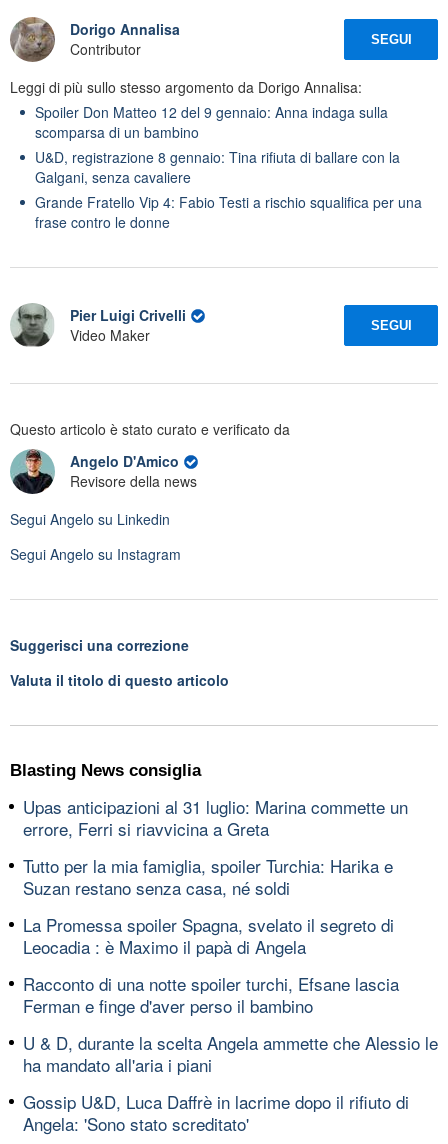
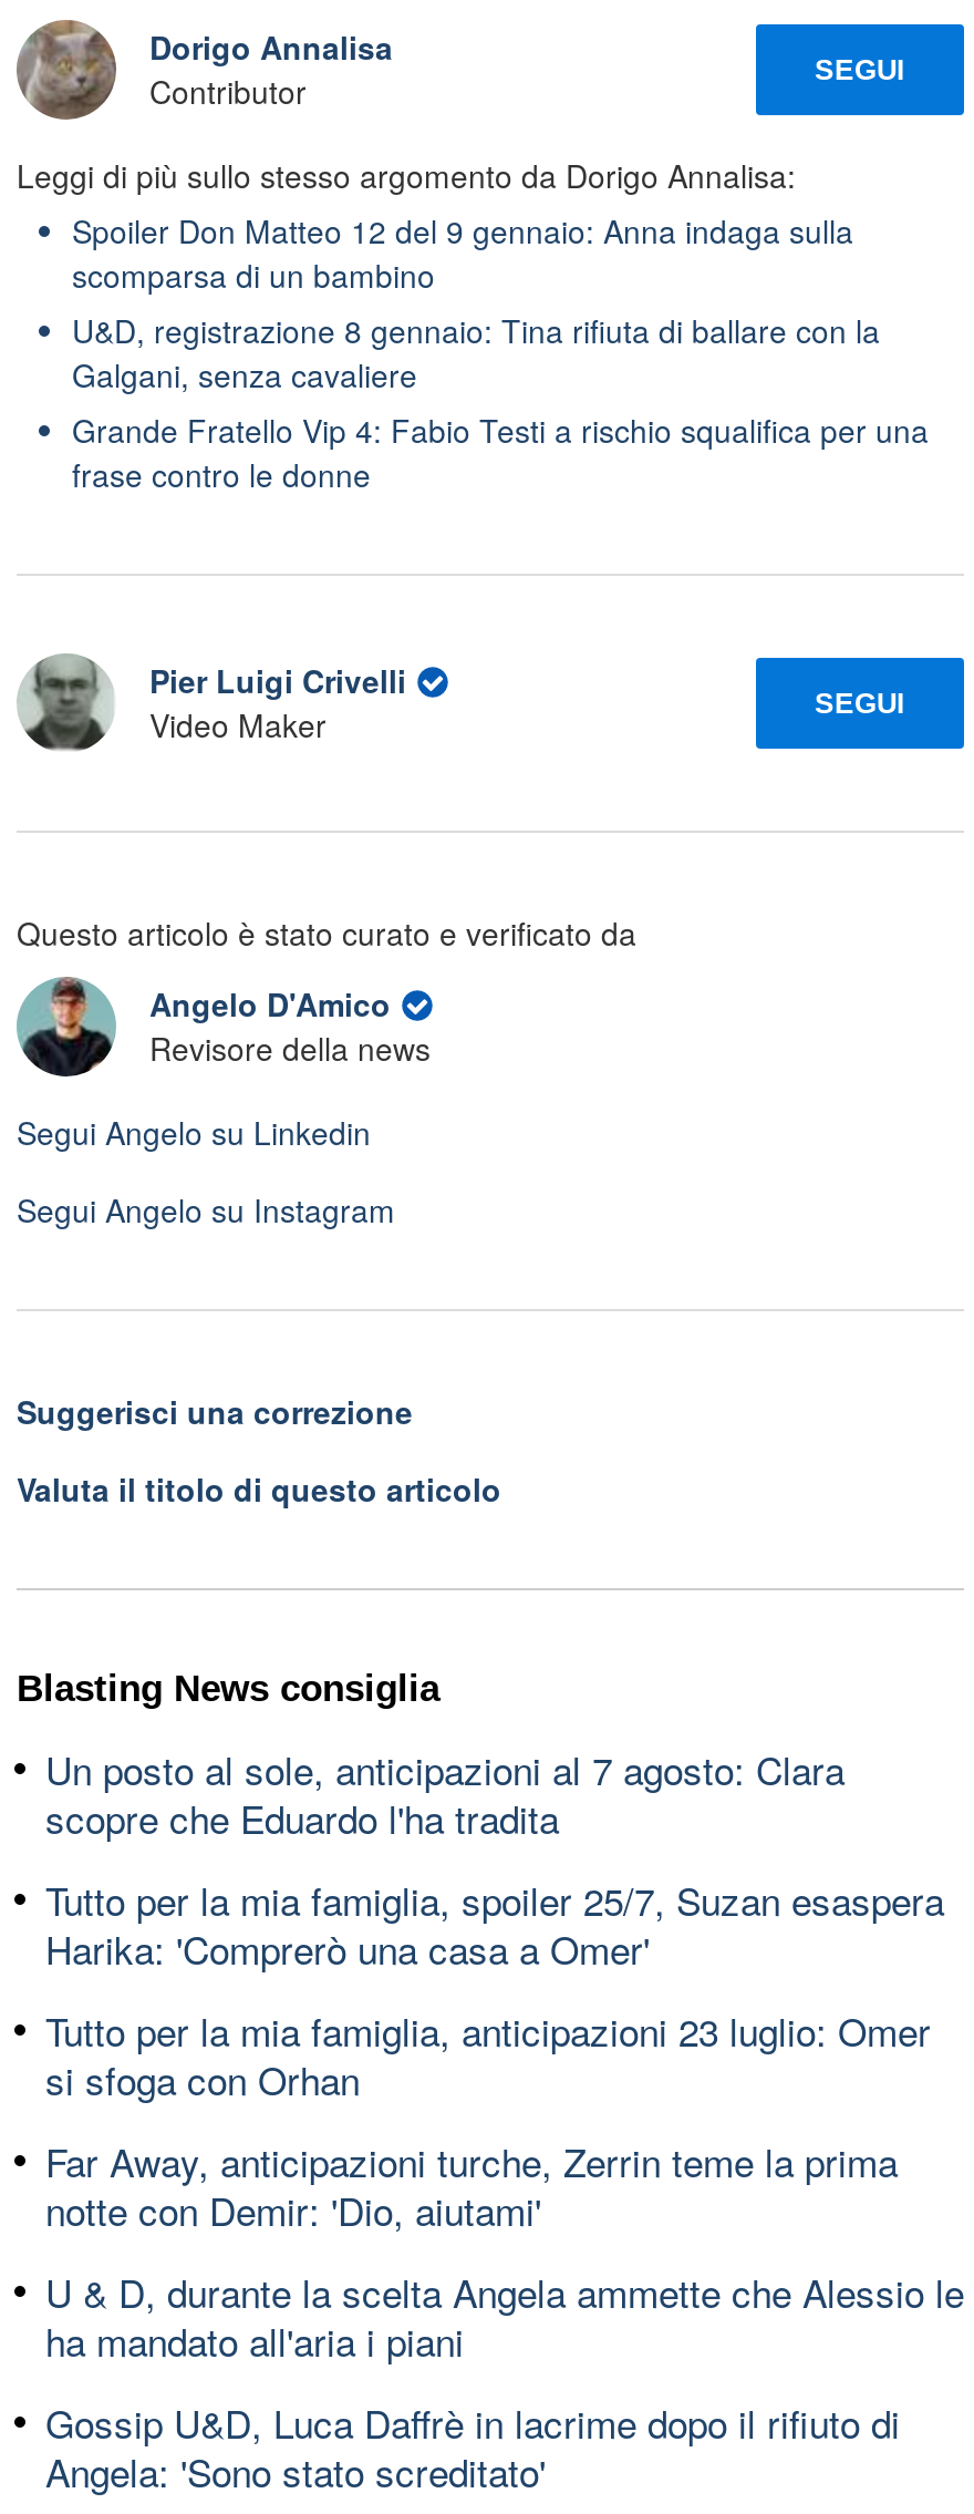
- Upas anticipazioni al 31 luglio: Marina commette un
- errore, Ferri si riavvicina a Greta
+ Un posto al sole, anticipazioni al 7 agosto: Clara
+ scopre che Eduardo l'ha tradita

- Tutto per la mia famiglia, spoiler Turchia: Harika e
- Suzan restano senza casa, né soldi
+ Tutto per la mia famiglia, spoiler 25/7, Suzan esaspera
+ Harika: 'Comprerò una casa a Omer'

- La Promessa spoiler Spagna, svelato il segreto di
- Leocadia : è Maximo il papà di Angela
+ Tutto per la mia famiglia, anticipazioni 23 luglio: Omer
+ si sfoga con Orhan

- Racconto di una notte spoiler turchi, Efsane lascia
- Ferman e finge d'aver perso il bambino
+ Far Away, anticipazioni turche, Zerrin teme la prima
+ notte con Demir: 'Dio, aiutami'
